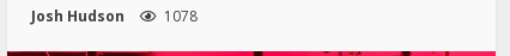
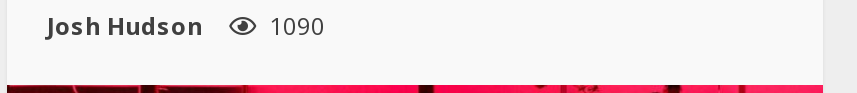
- Josh Hudson 1078
+ Josh Hudson 1090
